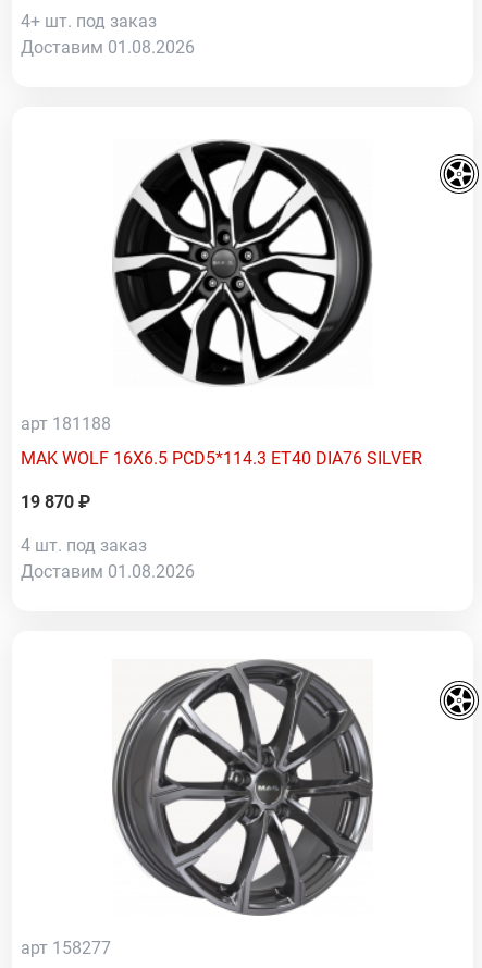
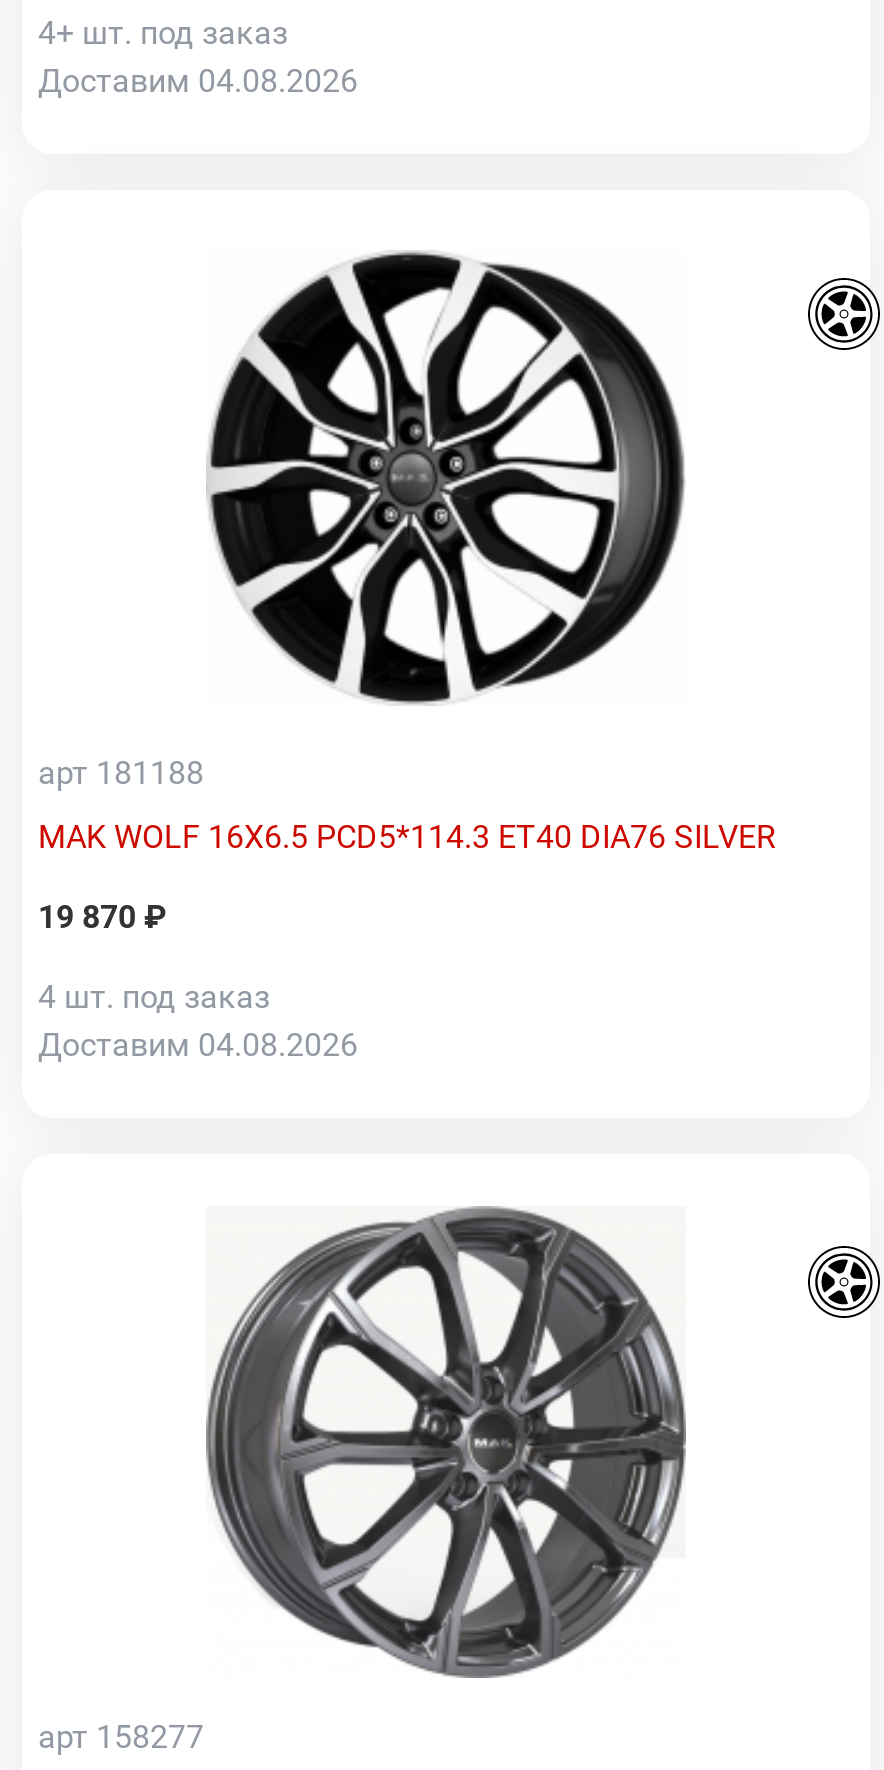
- Доставим 01.08.2026
+ Доставим 04.08.2026

- Доставим 01.08.2026
+ Доставим 04.08.2026
